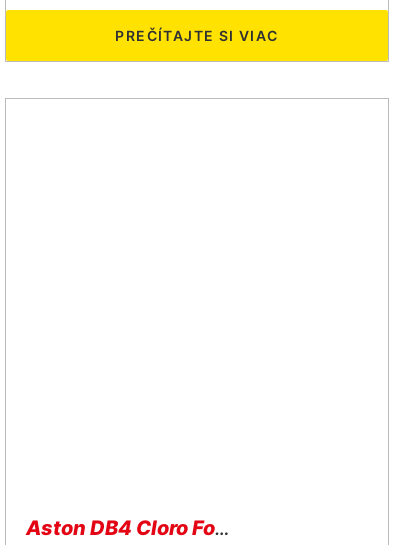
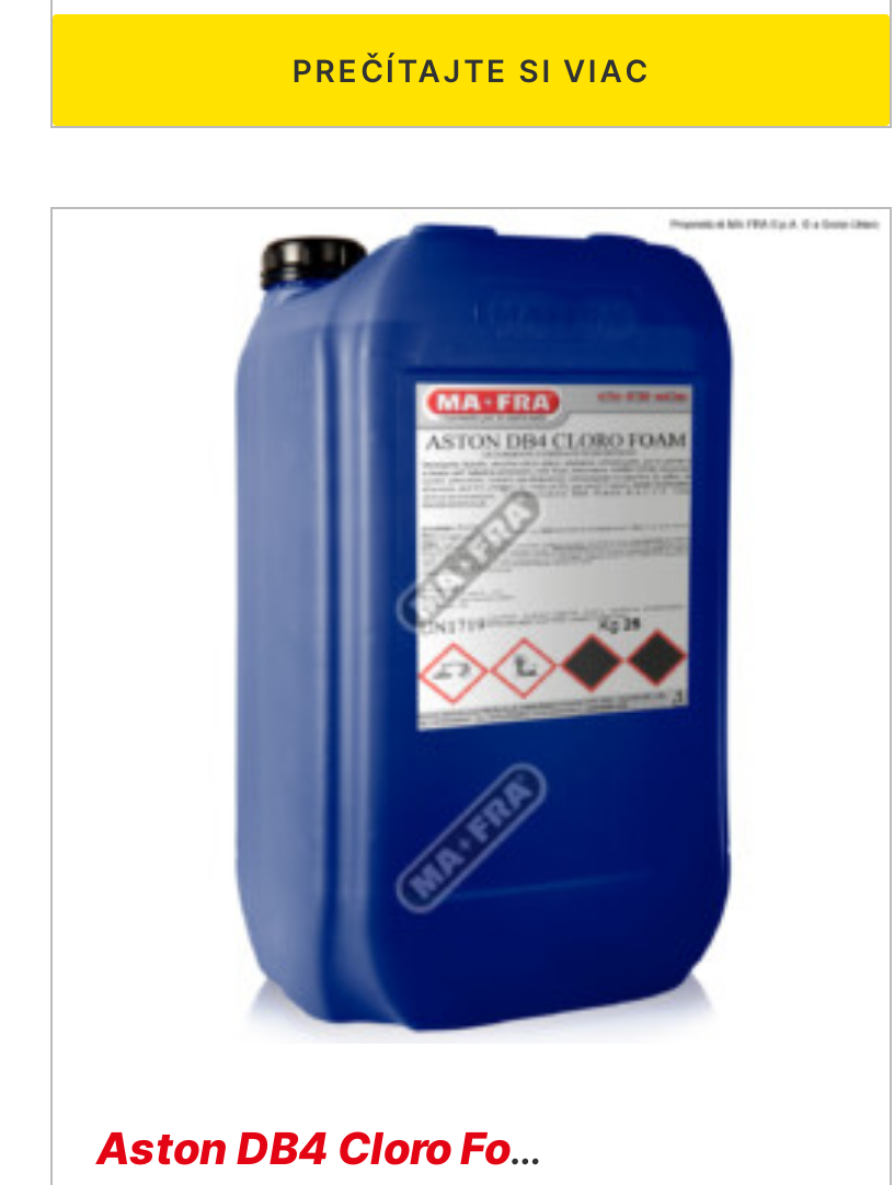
+ [image]
